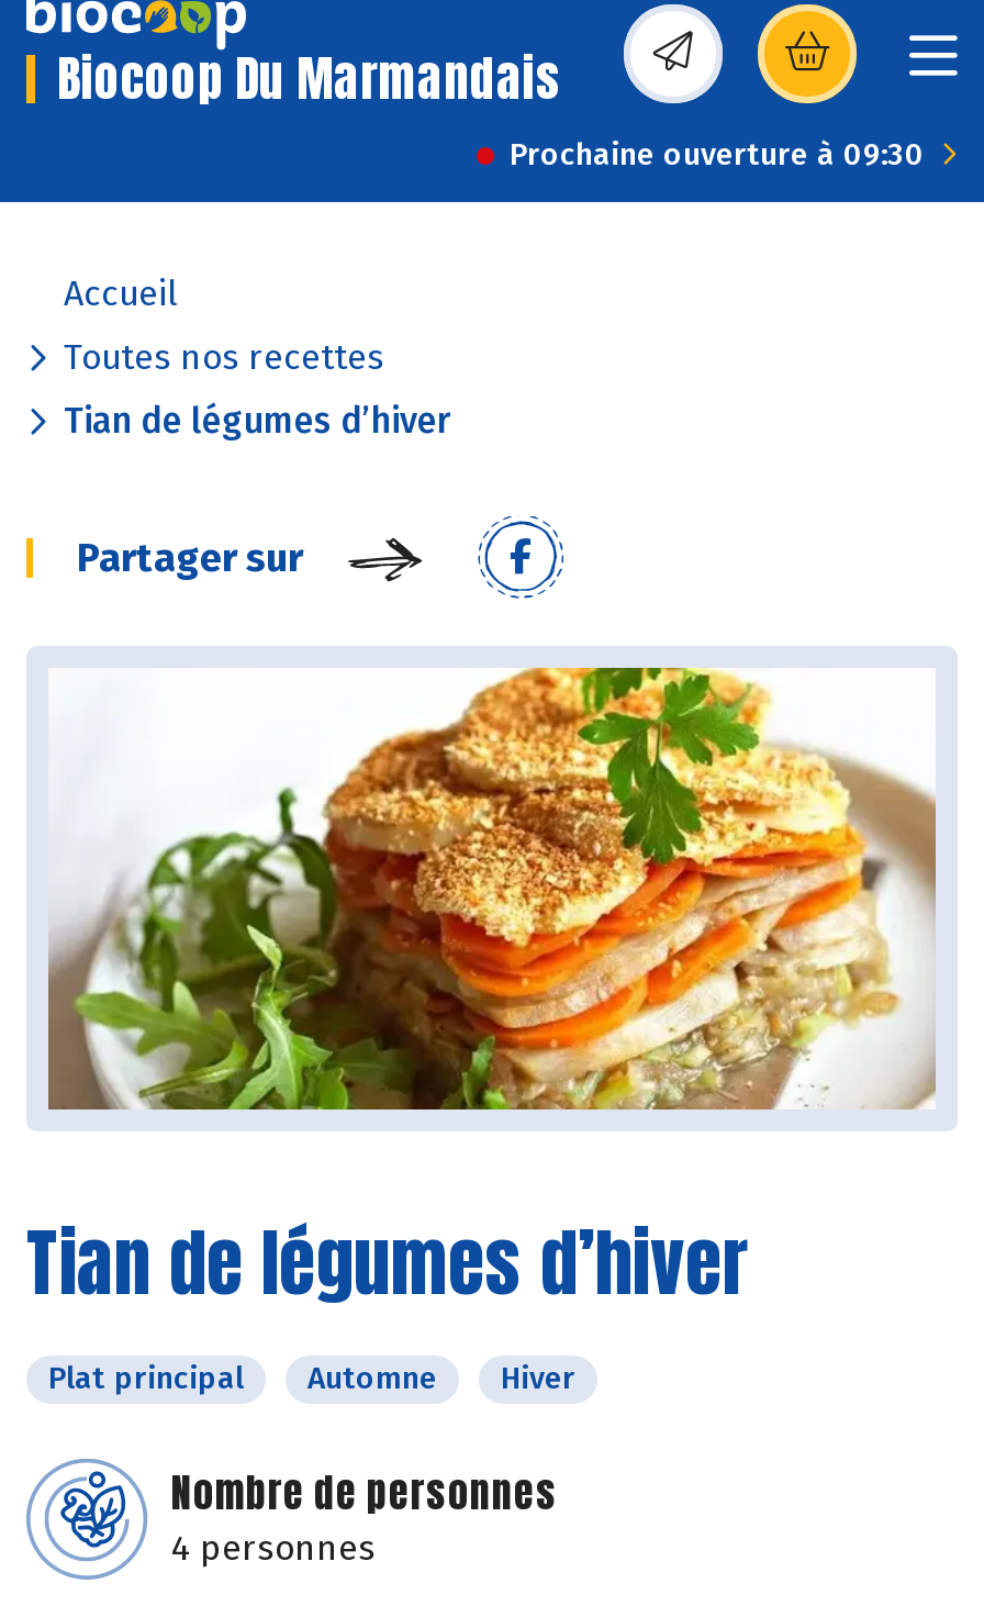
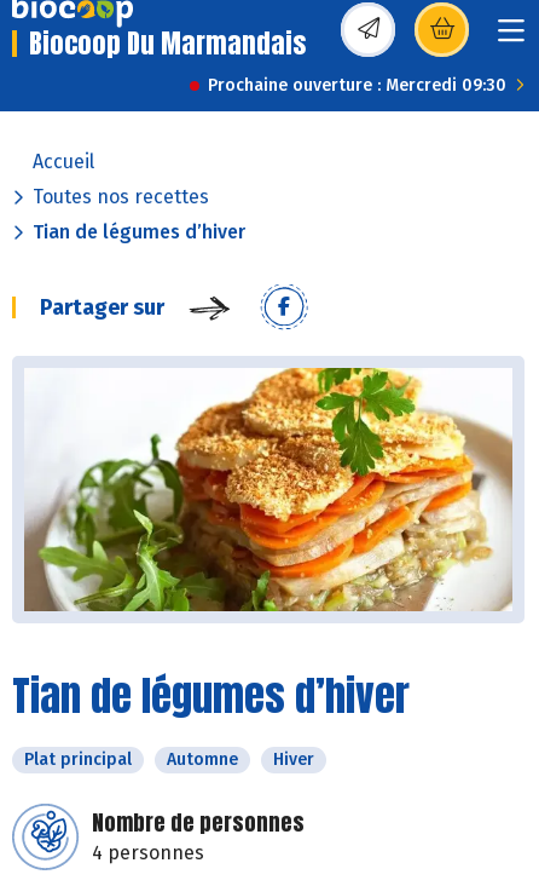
- Prochaine ouverture à 09:30
+ Prochaine ouverture : Mercredi 09:30
